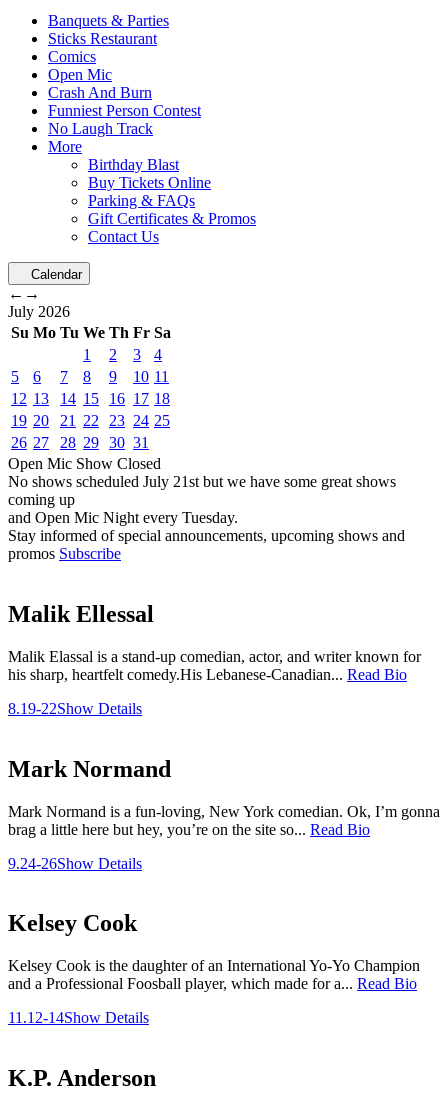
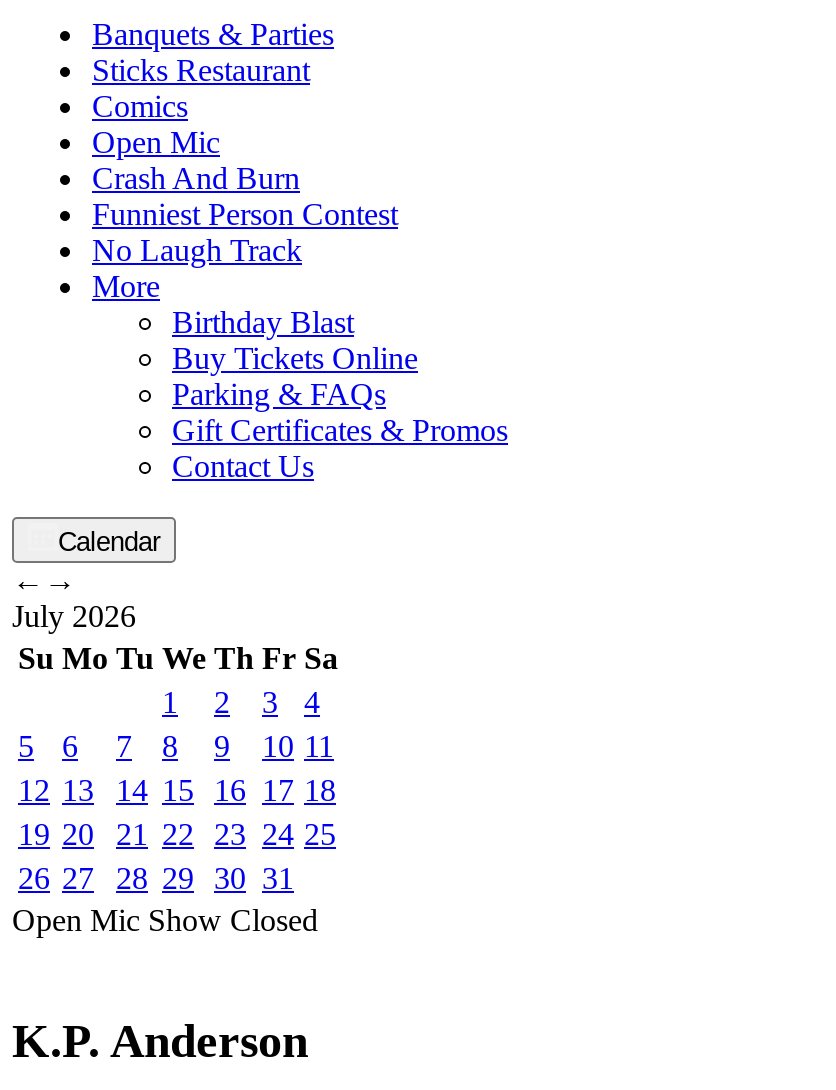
- No shows scheduled July 21st but we have some great shows
- coming up
- and Open Mic Night every Tuesday.
- Stay informed of special announcements, upcoming shows and
- promos Subscribe
- Malik Ellessal
- Malik Elassal is a stand-up comedian, actor, and writer known for
- his sharp, heartfelt comedy.His Lebanese-Canadian... Read Bio
- 8.19-22Show Details
- Mark Normand
- Mark Normand is a fun-loving, New York comedian. Ok, I’m gonna
- brag a little here but hey, you’re on the site so... Read Bio
- 9.24-26Show Details
- Kelsey Cook
- Kelsey Cook is the daughter of an International Yo-Yo Champion
- and a Professional Foosball player, which made for a... Read Bio
- 11.12-14Show Details
